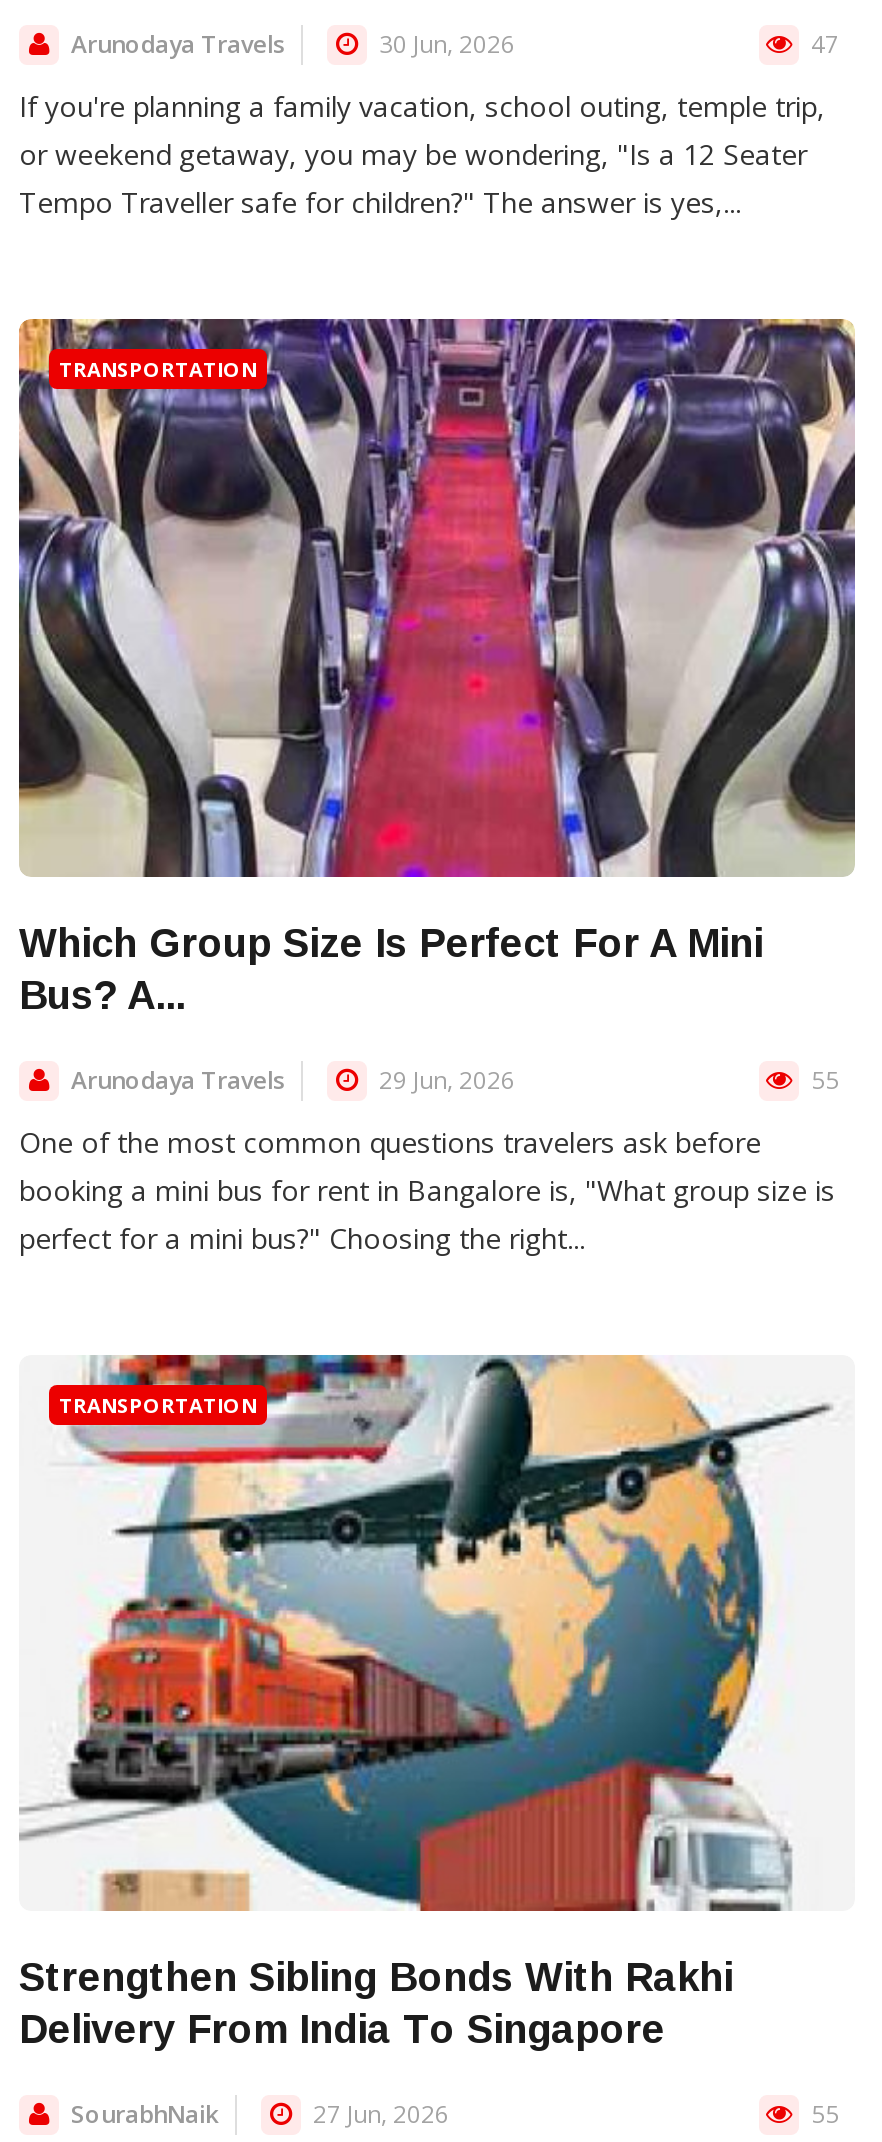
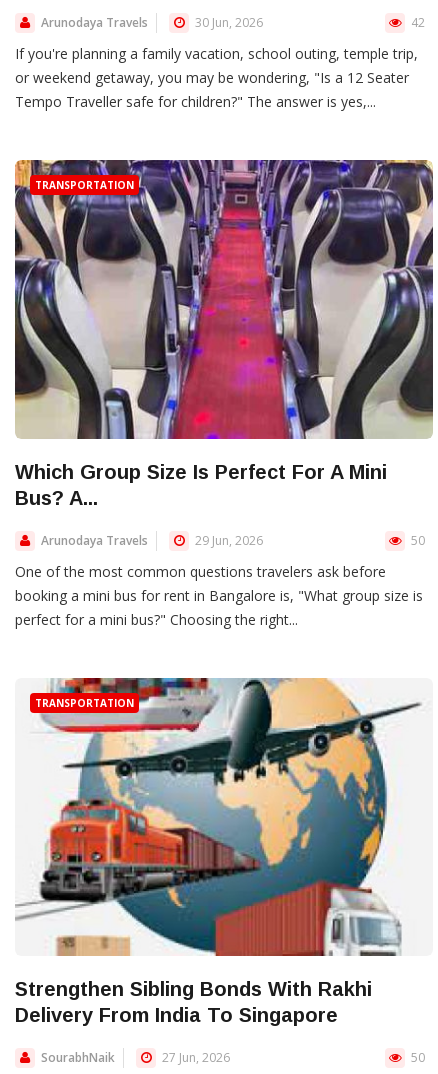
- 47
+ 42

- 55
+ 50

- 55
+ 50
